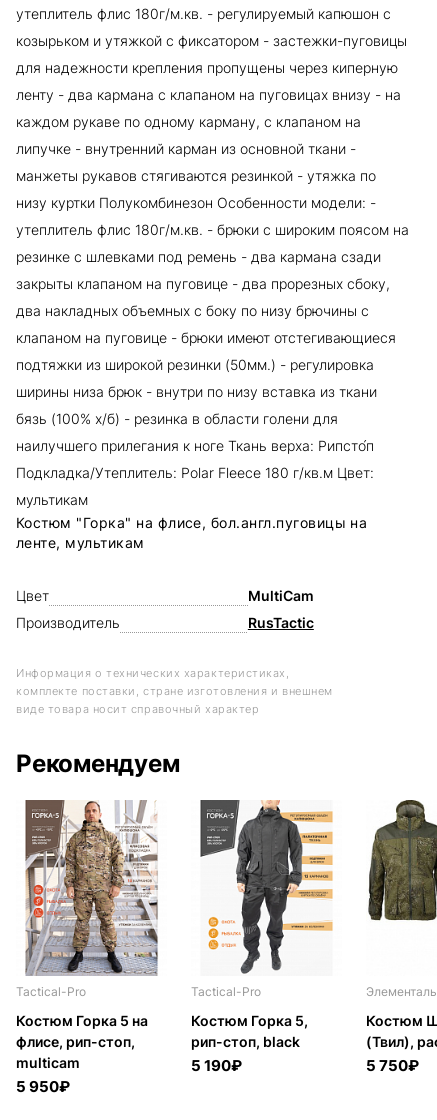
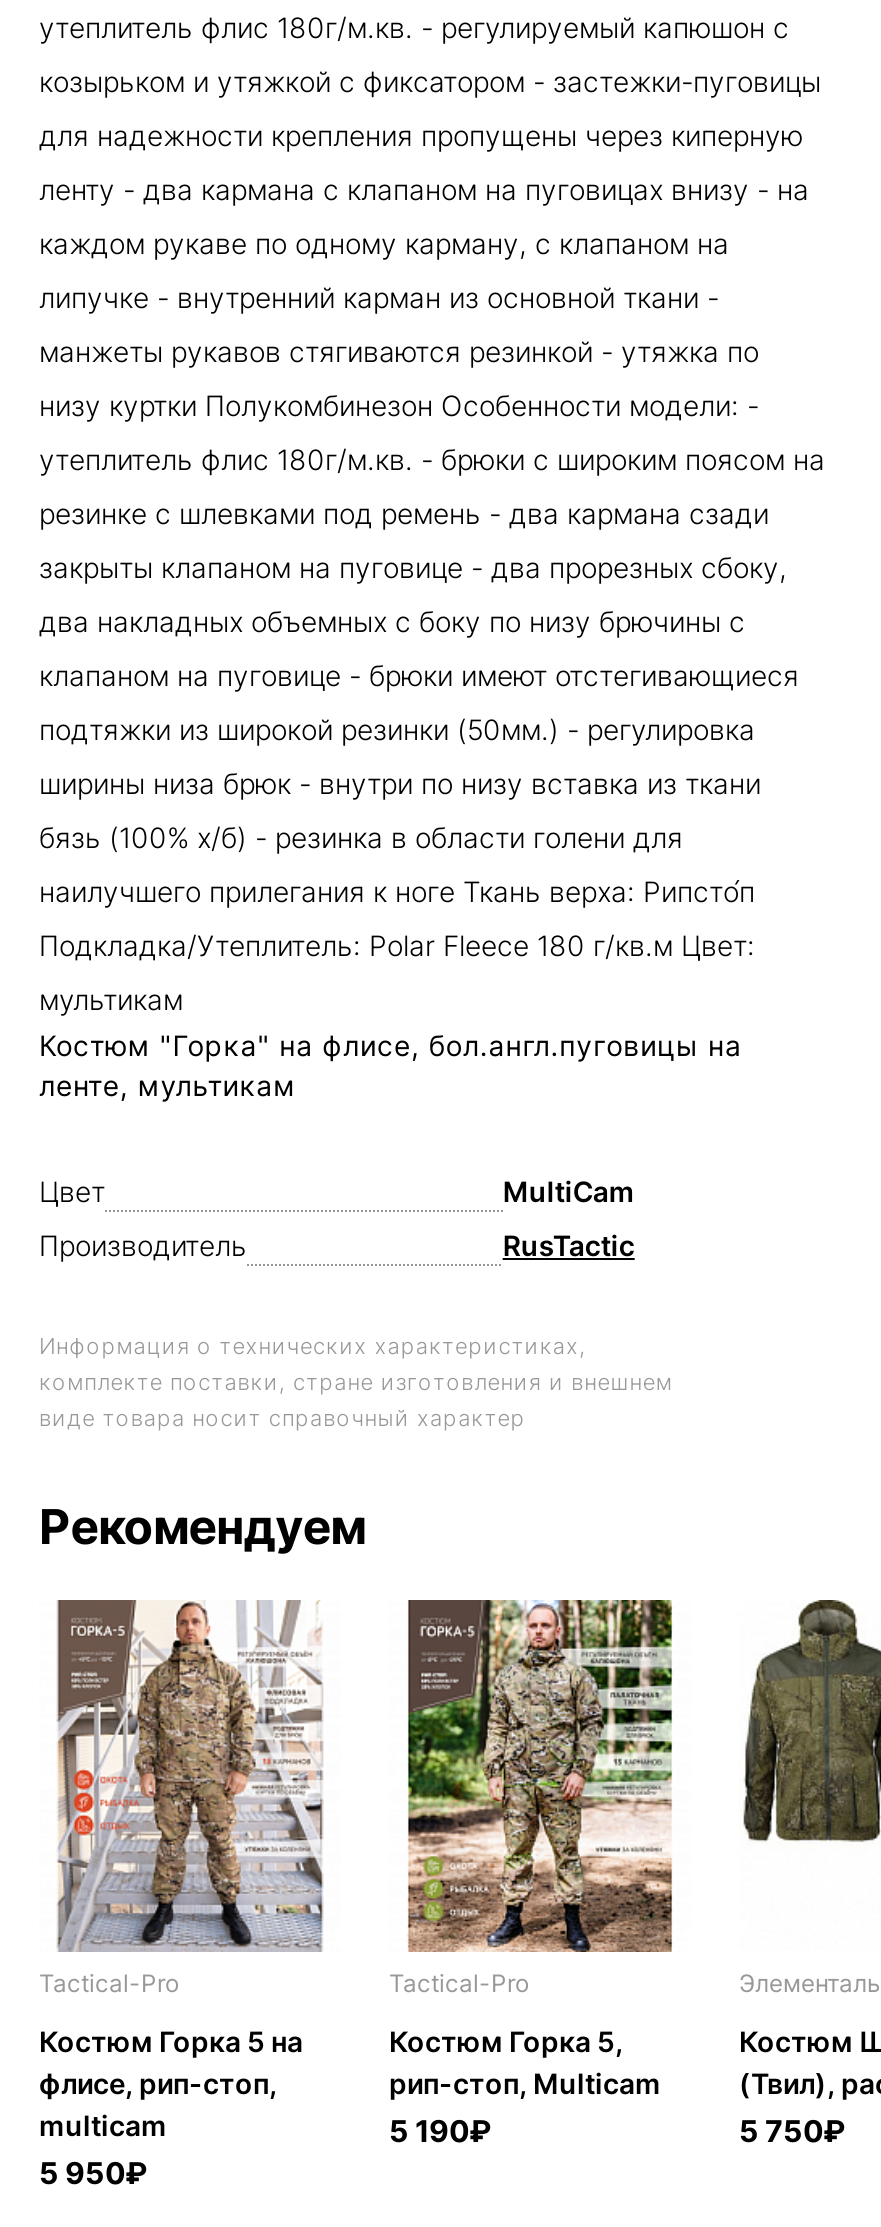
- [image]
+ [image]

- рип-стоп, black
+ рип-стоп, Multicam
